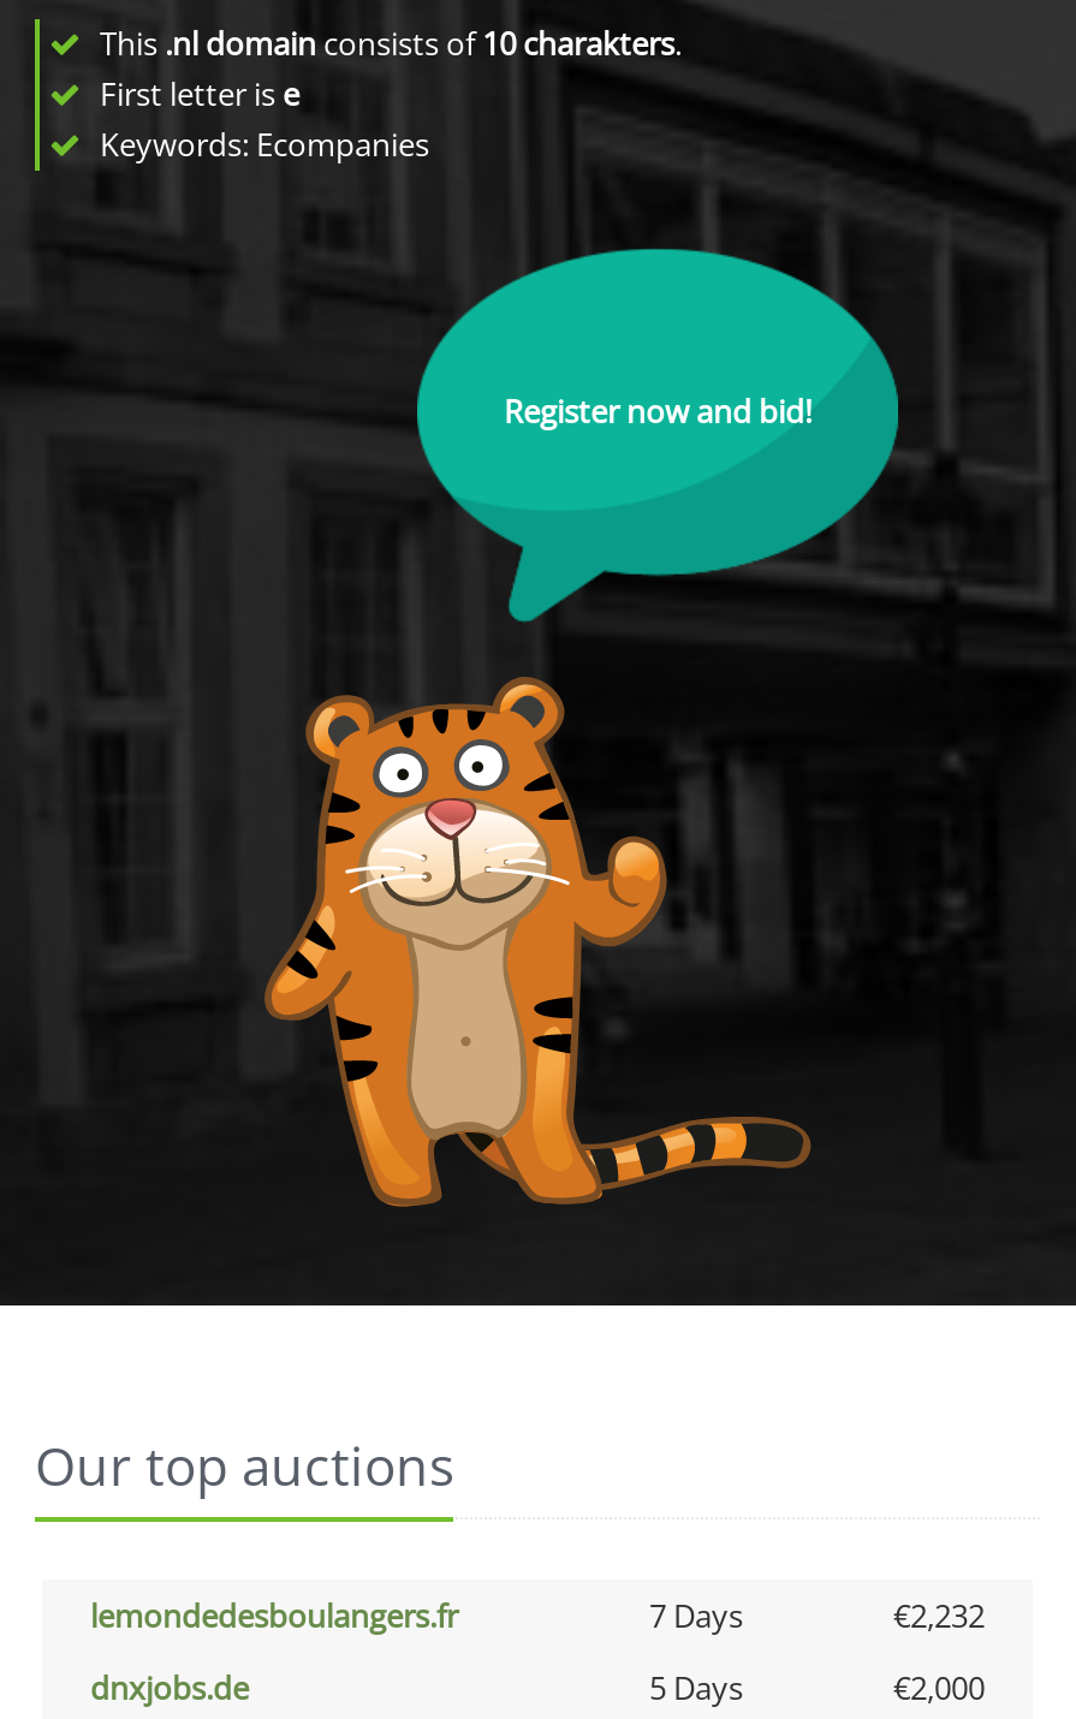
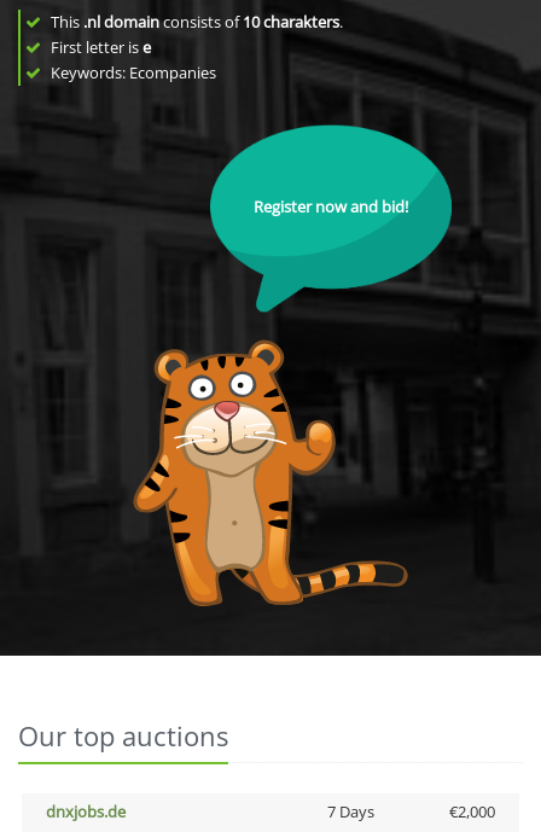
- lemondedesboulangers.fr
- 7 Days
- €2,232

- 5 Days
+ 7 Days
